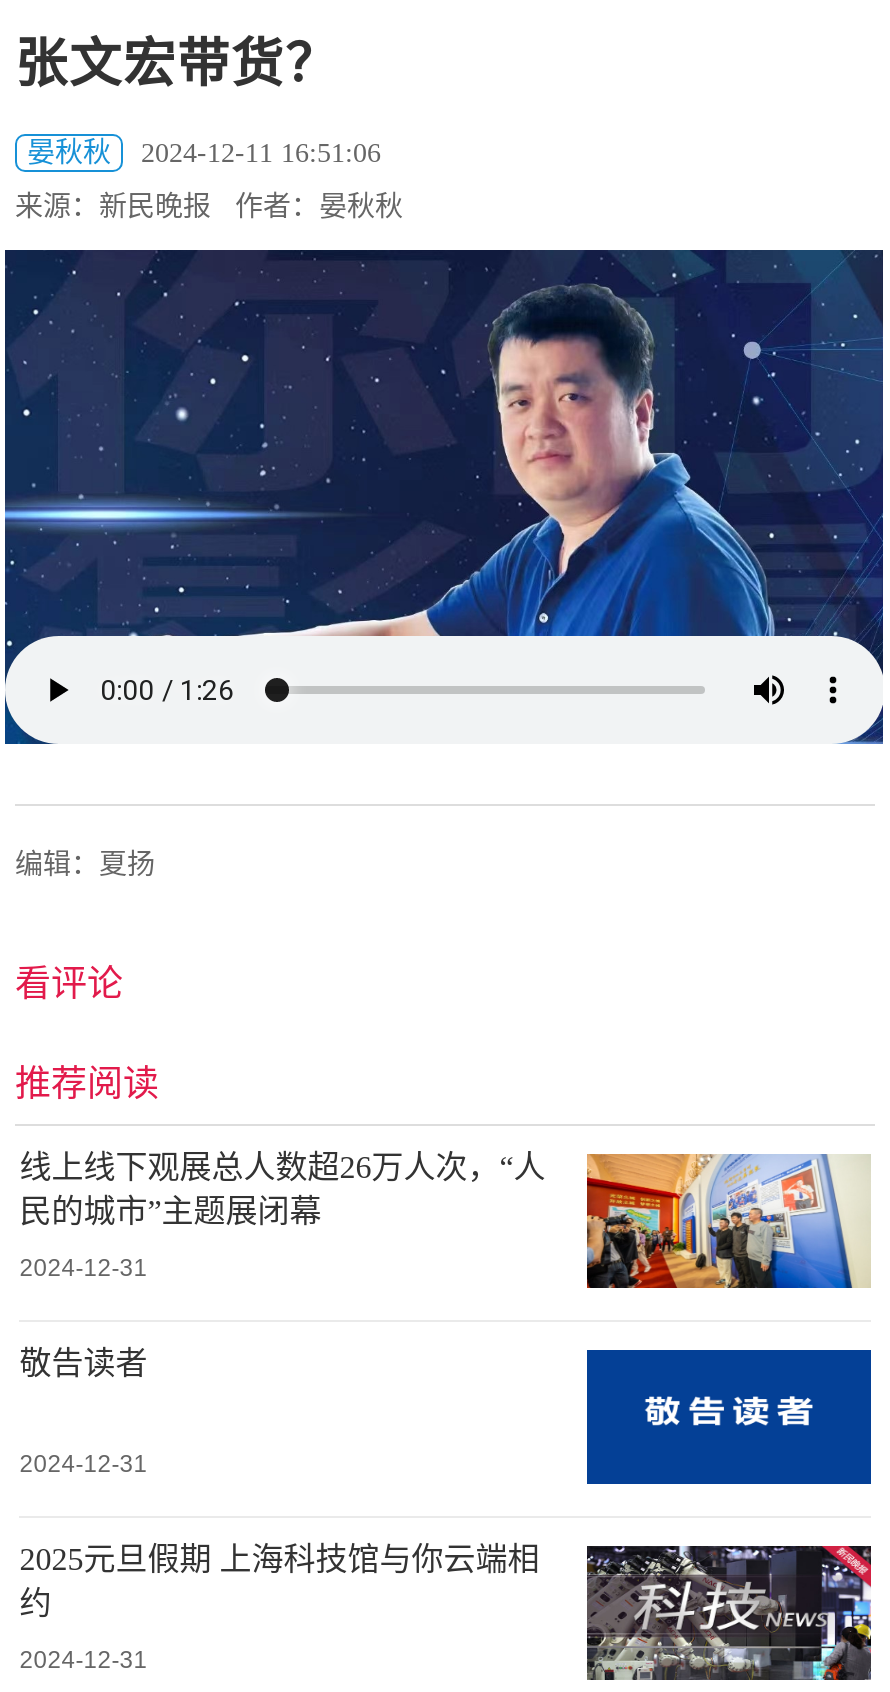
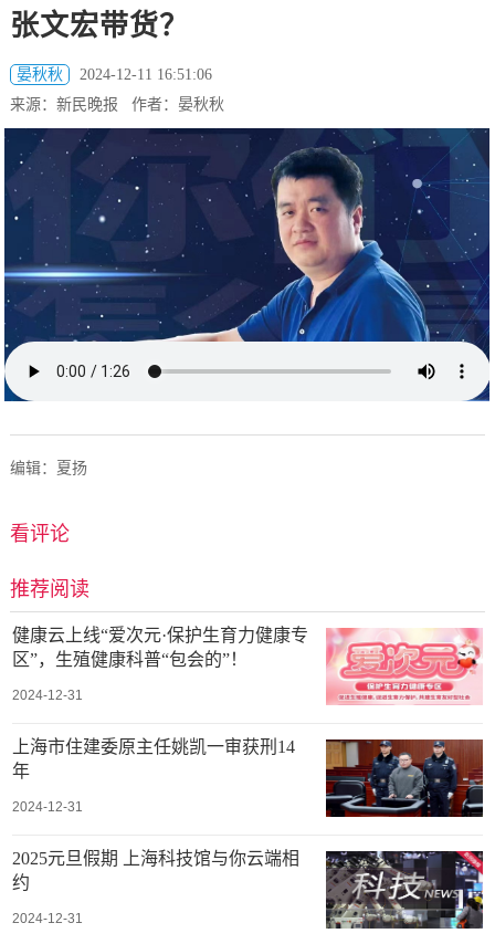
- [image]
- 线上线下观展总人数超26万人次，“人
- 民的城市”主题展闭幕
+ [image]
+ 健康云上线“爱次元·保护生育力健康专
+ 区”，生殖健康科普“包会的”！

- 敬告读者
+ 上海市住建委原主任姚凯一审获刑14
+ 年

- [image]
+ [image]
